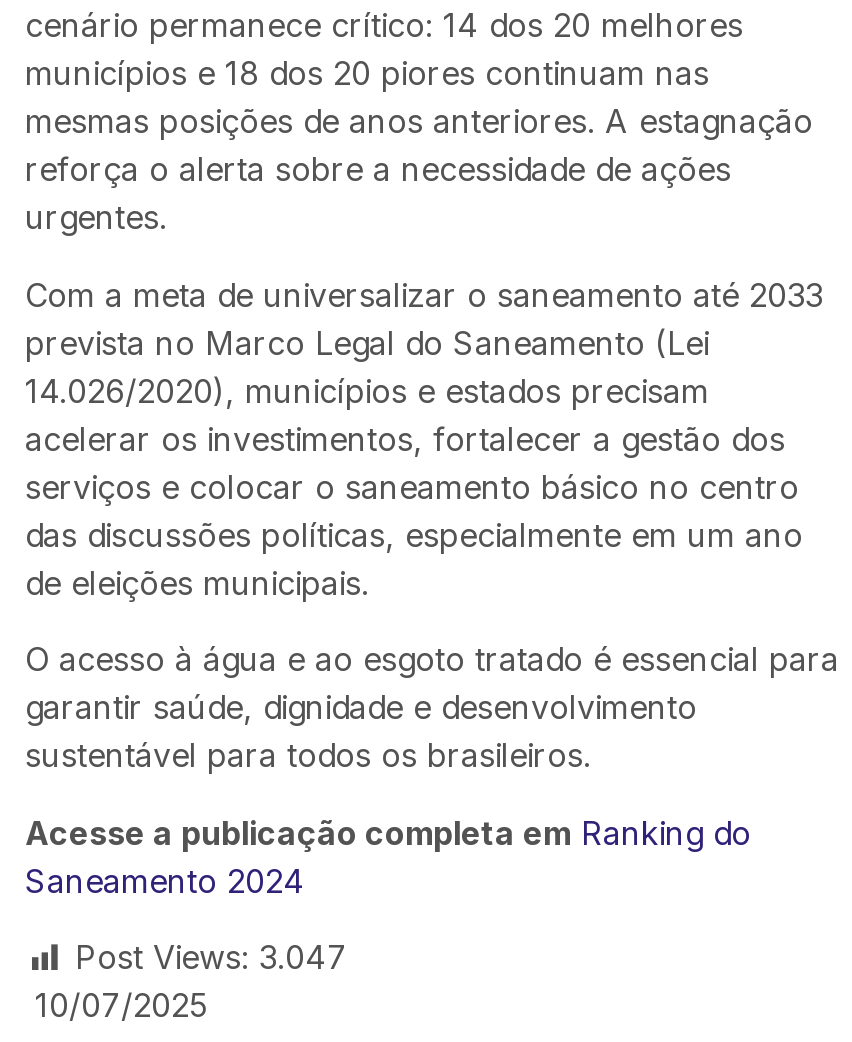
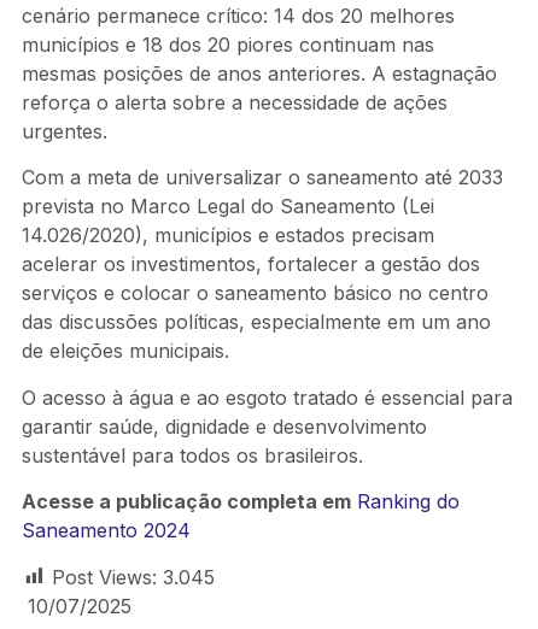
- Post Views: 3.047
+ Post Views: 3.045
